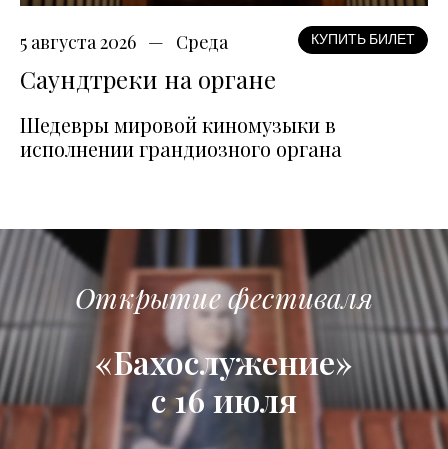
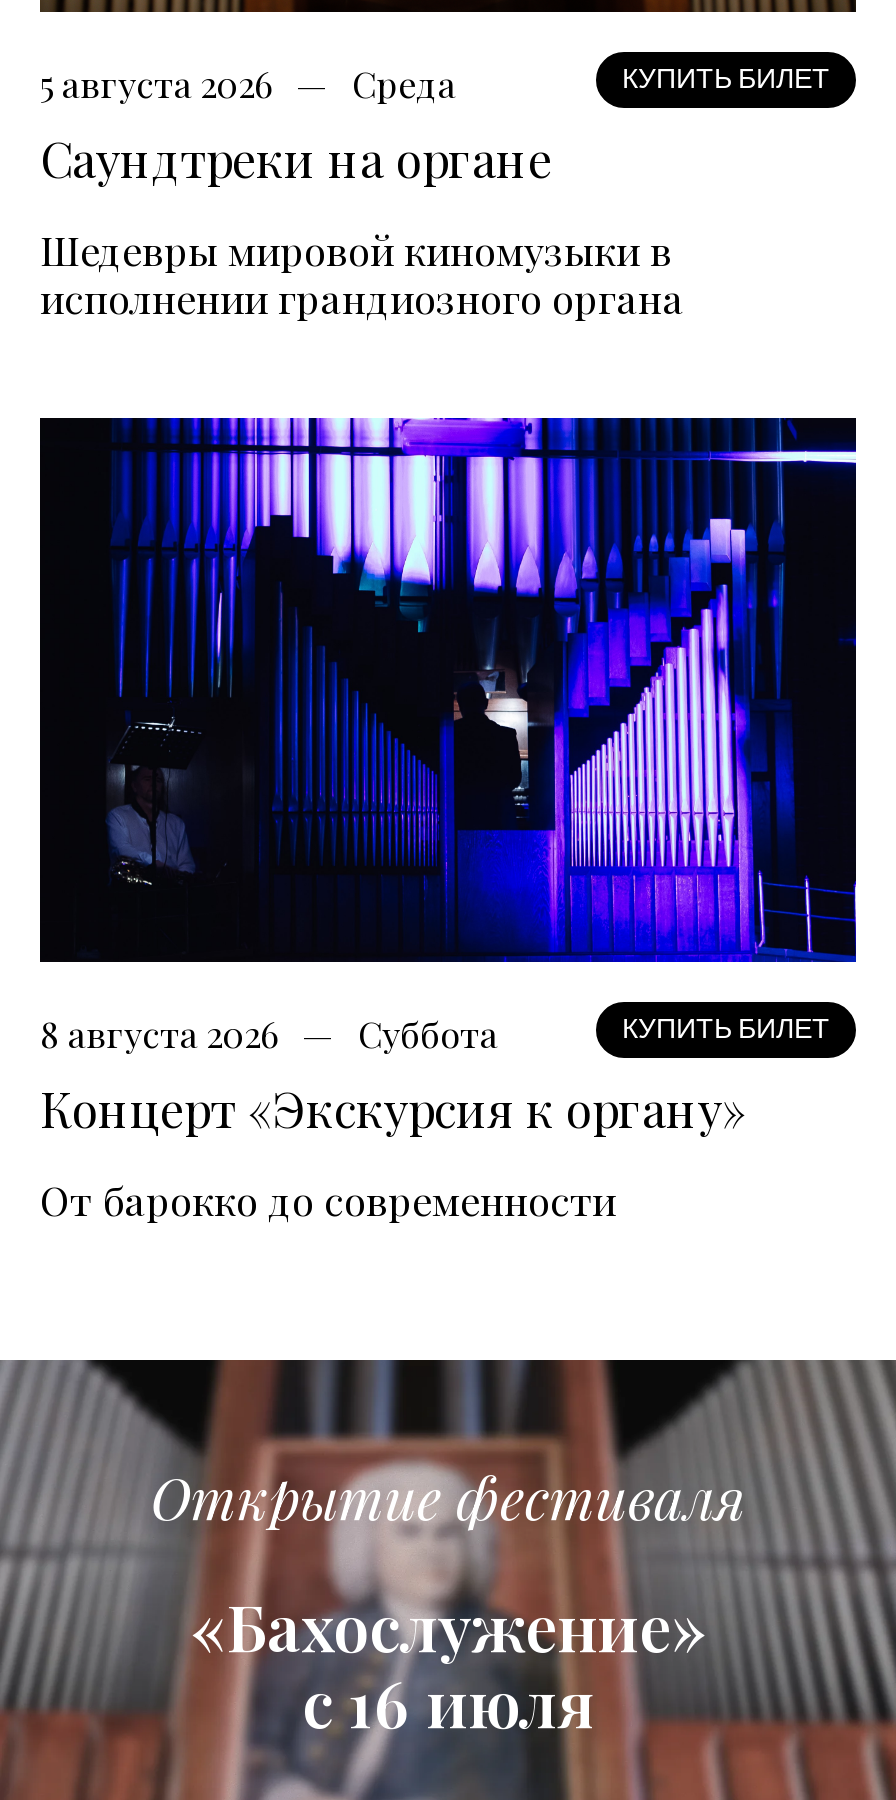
+ [image]
+ 8 августа 2026
+ Суббота
+ КУПИТЬ БИЛЕТ
+ Концерт «Экскурсия к органу»
+ От барокко до современности
